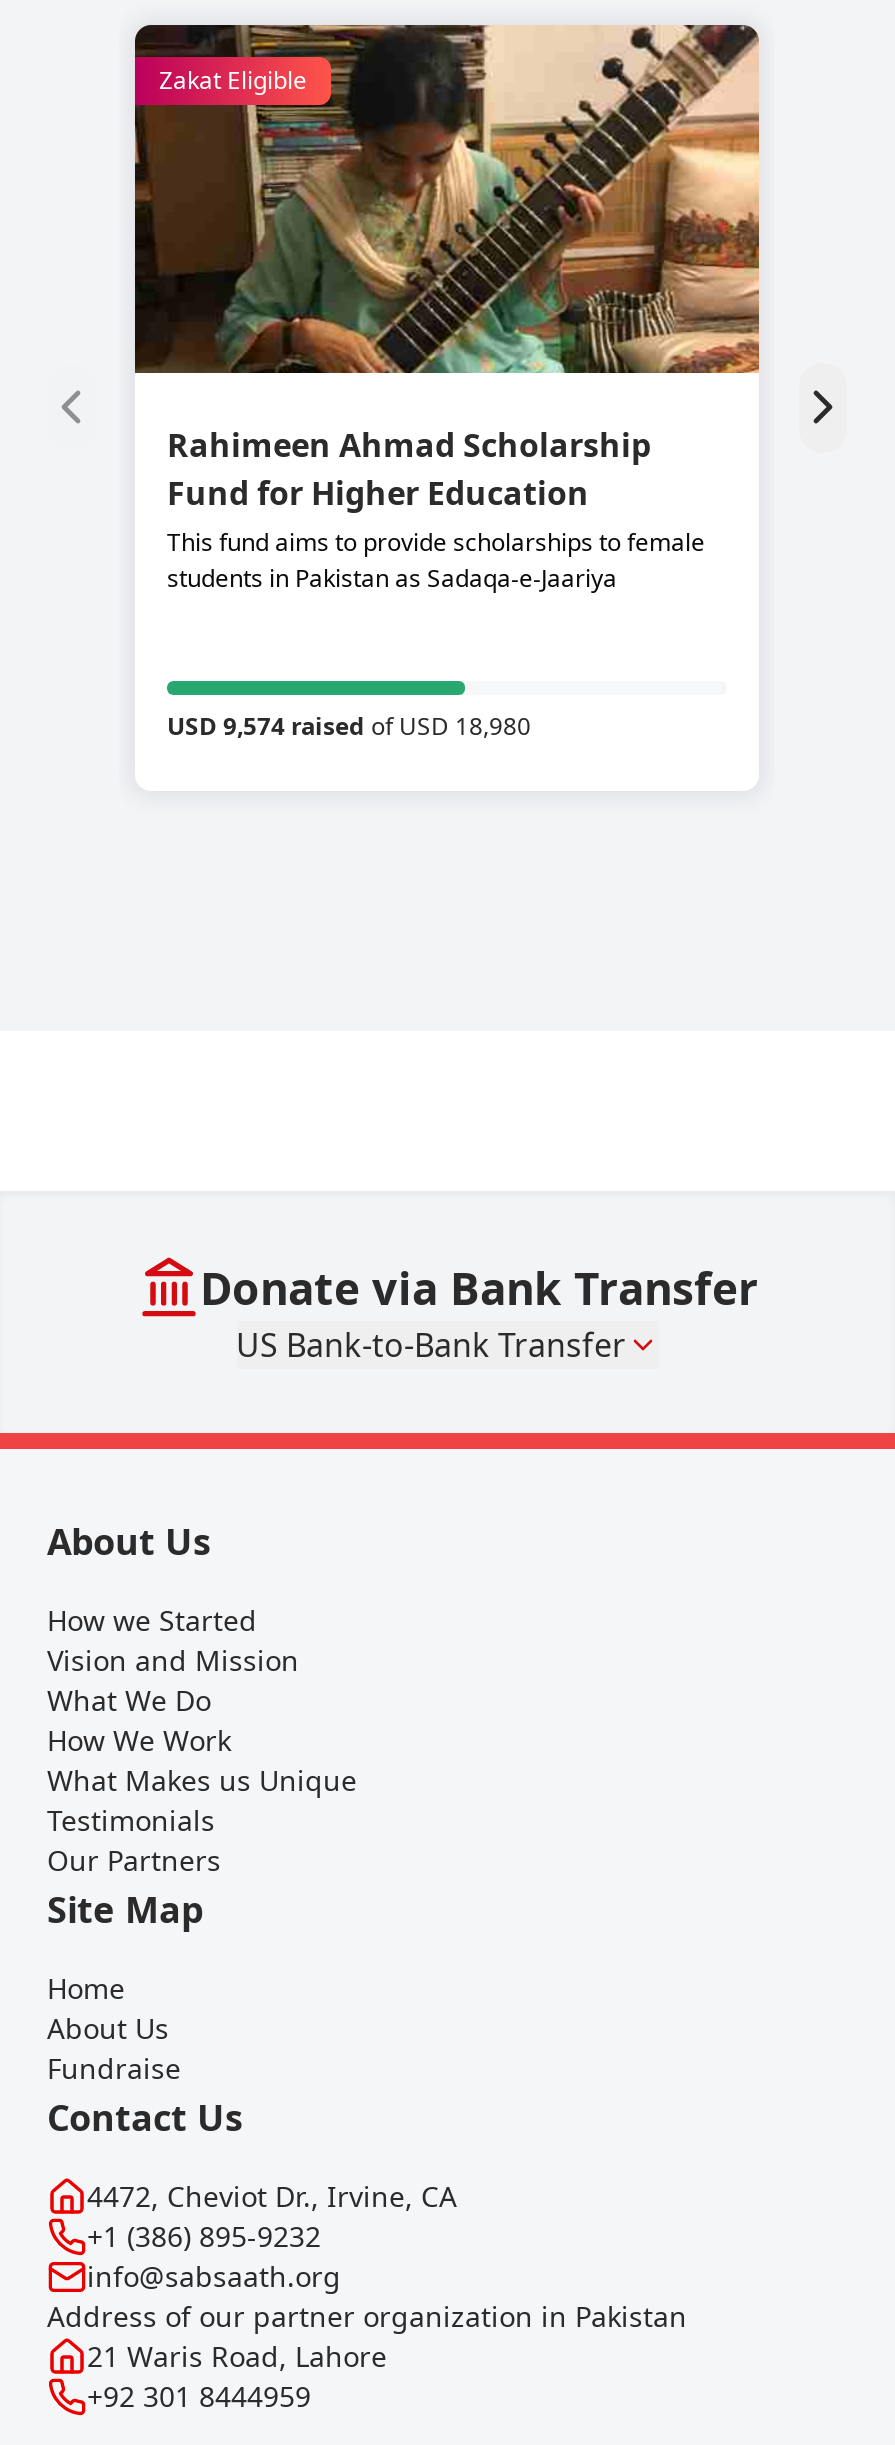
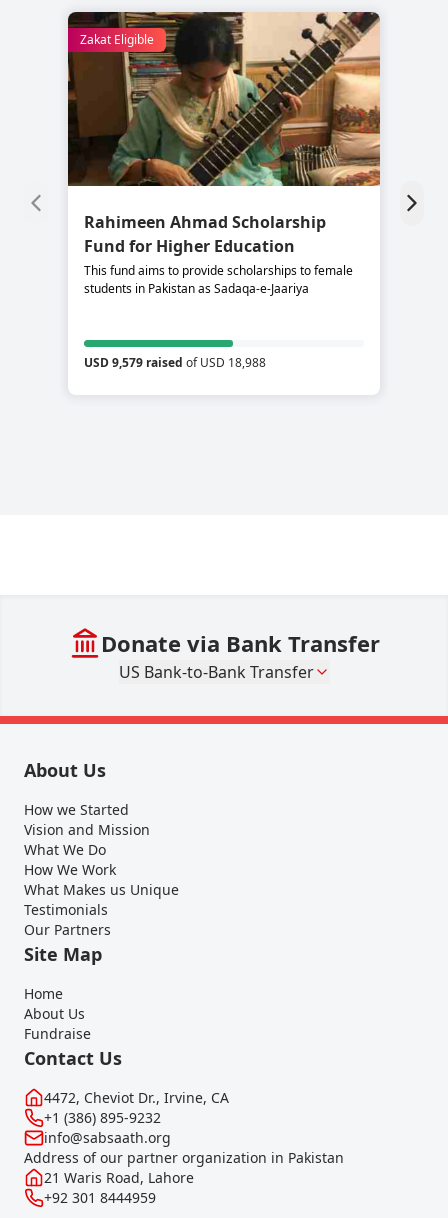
- USD 9,574 raised of USD 18,980
+ USD 9,579 raised of USD 18,988
